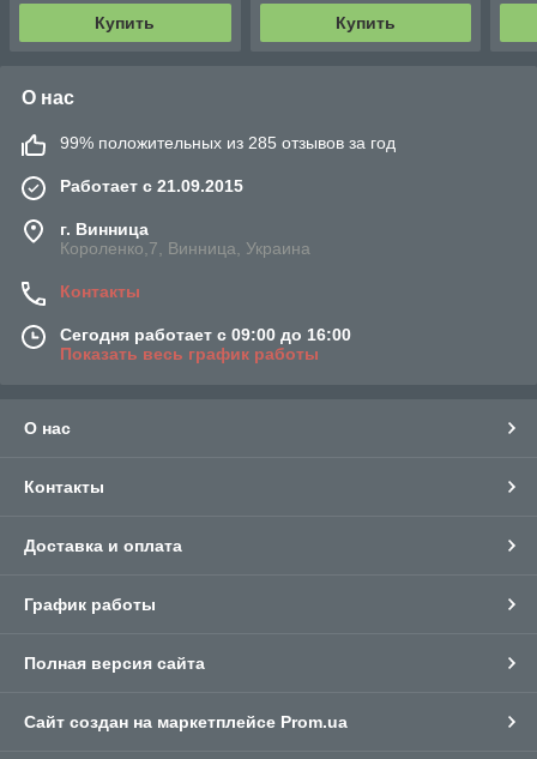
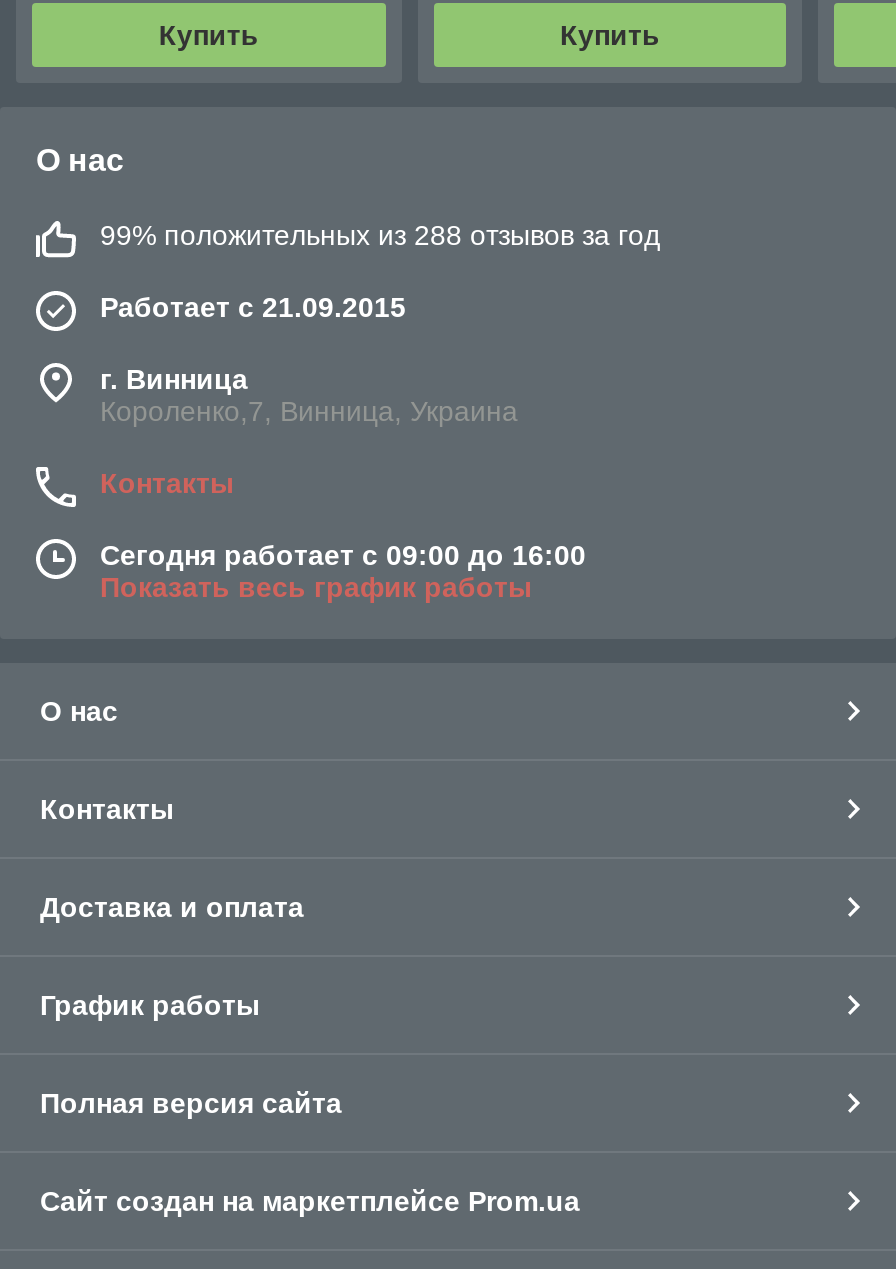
- 99% положительных из 285 отзывов за год
+ 99% положительных из 288 отзывов за год
